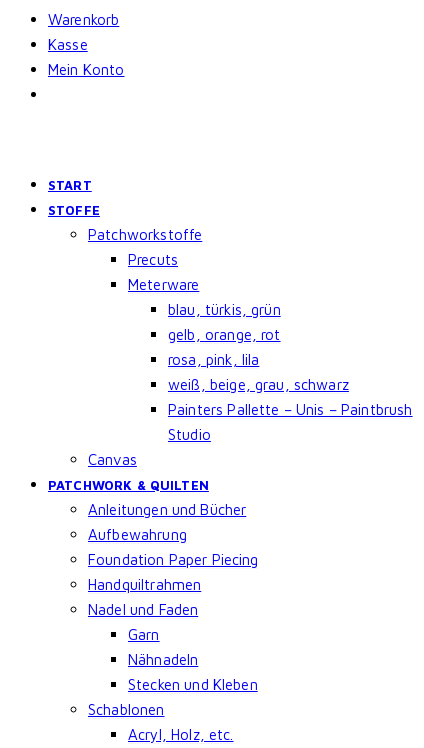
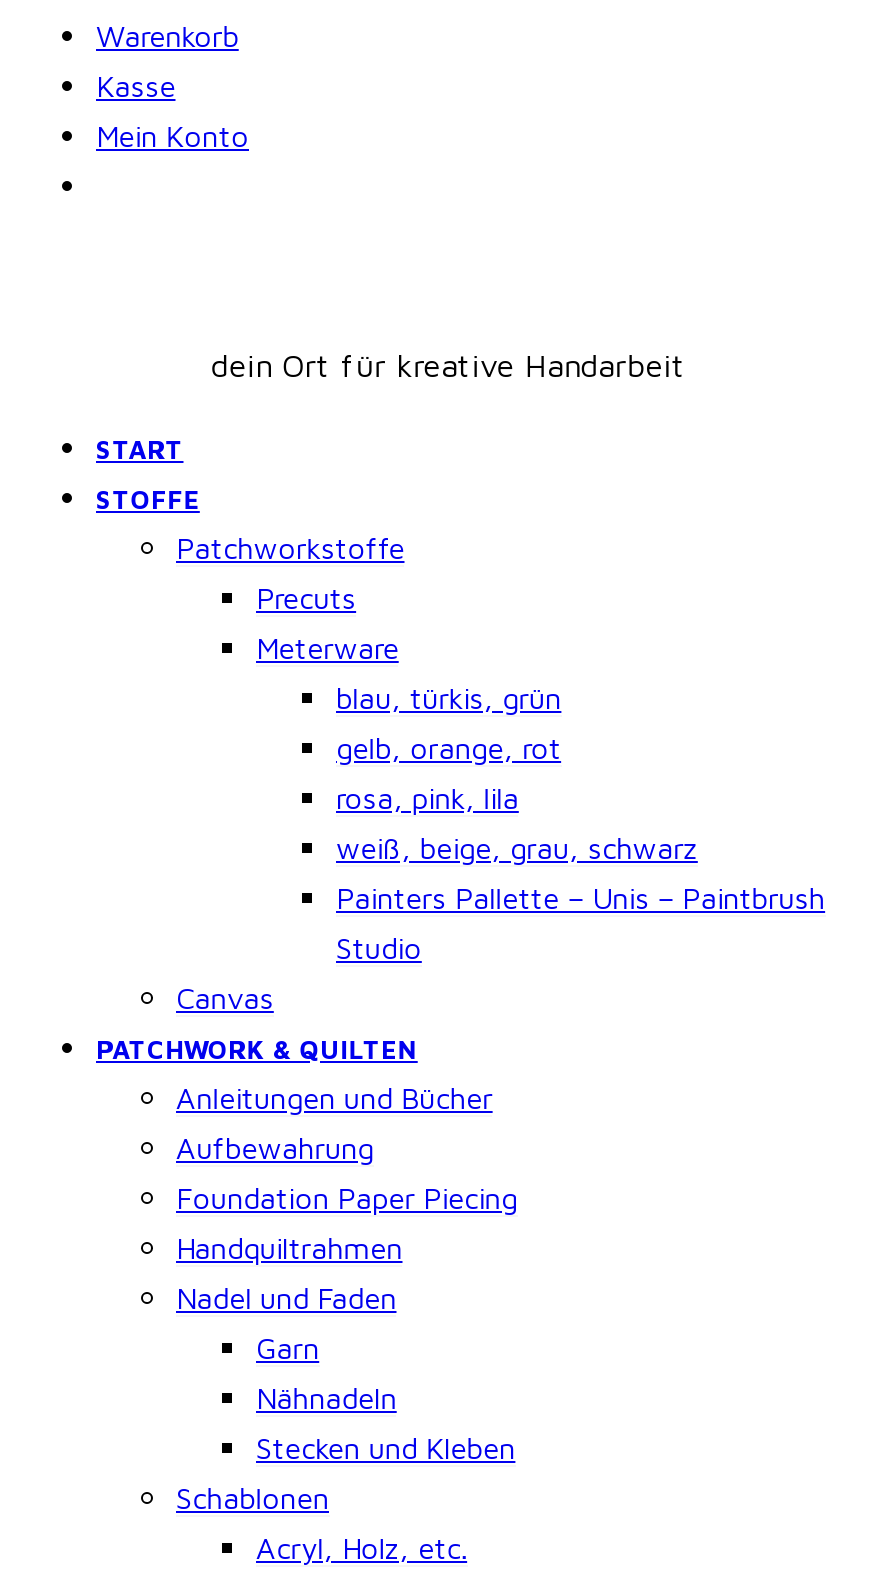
+ dein Ort für kreative Handarbeit
